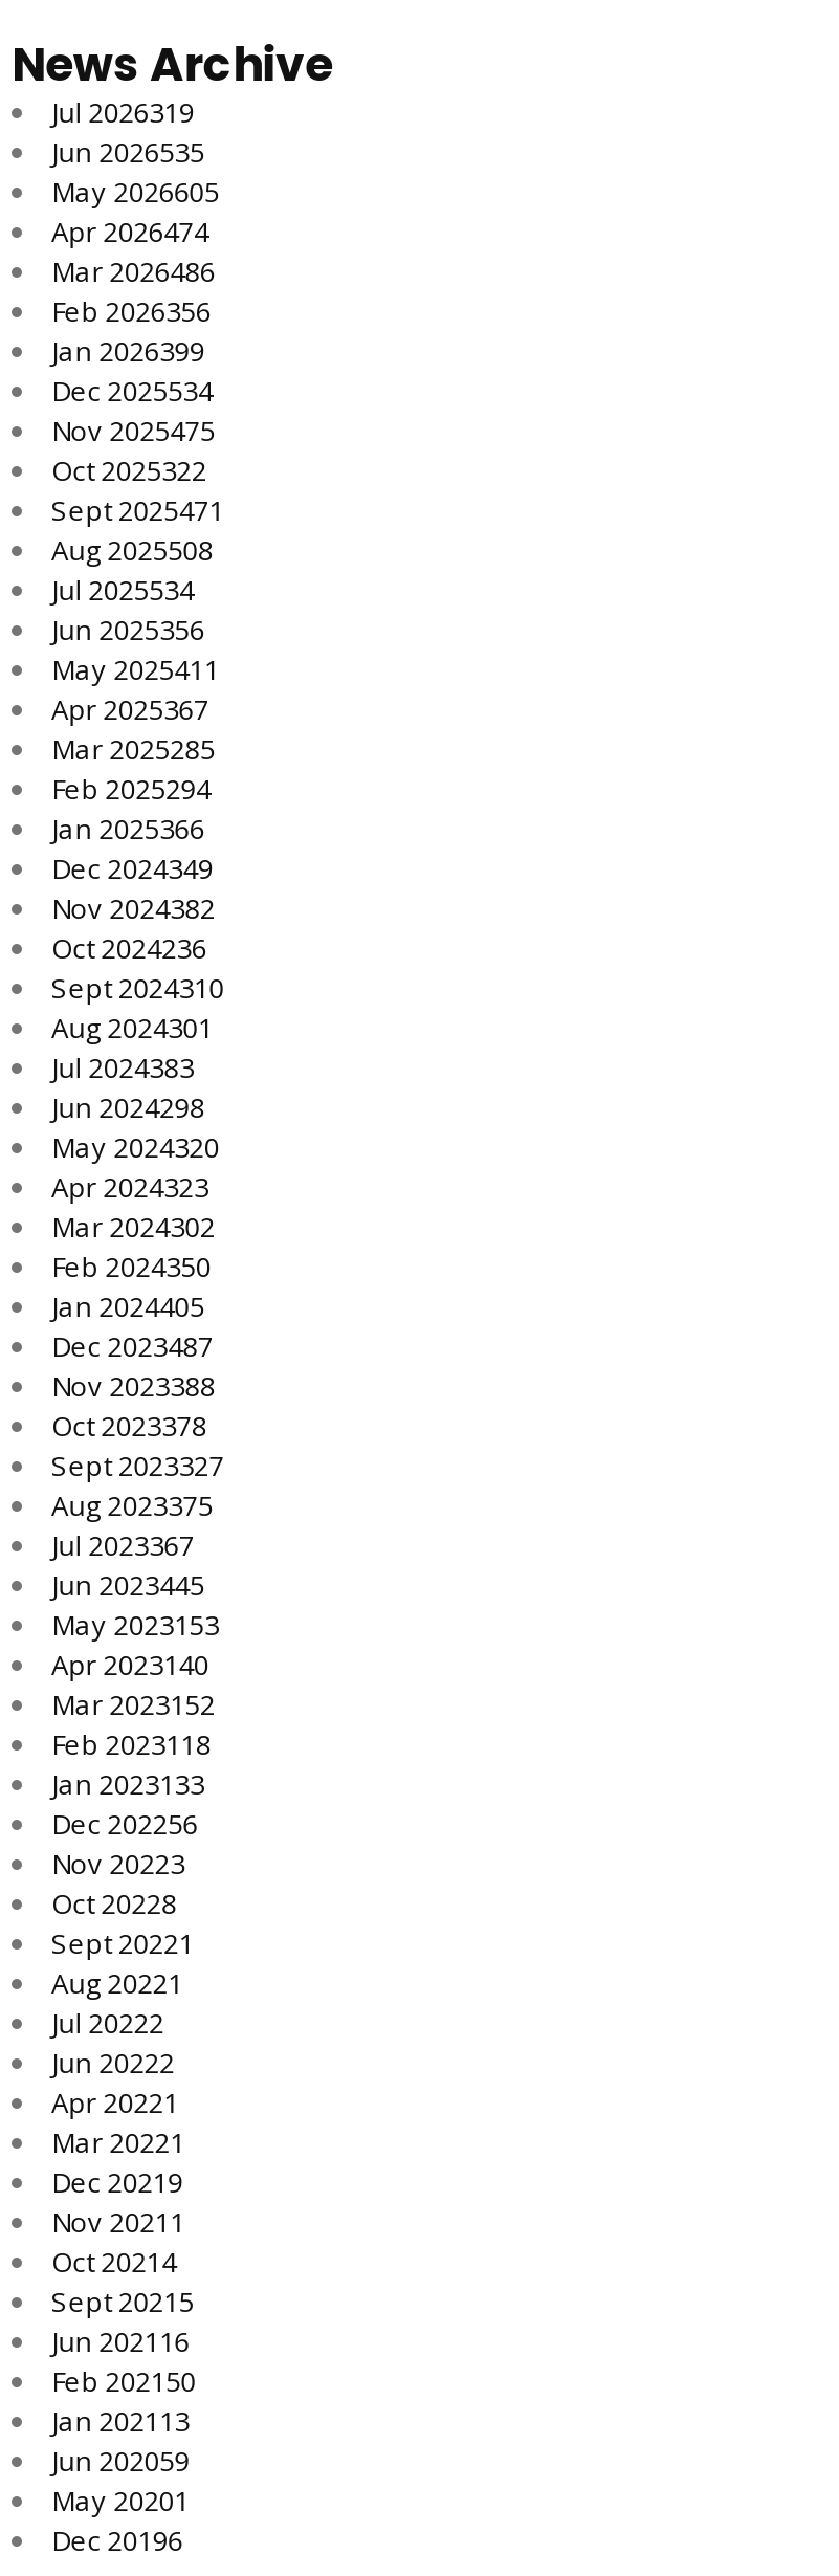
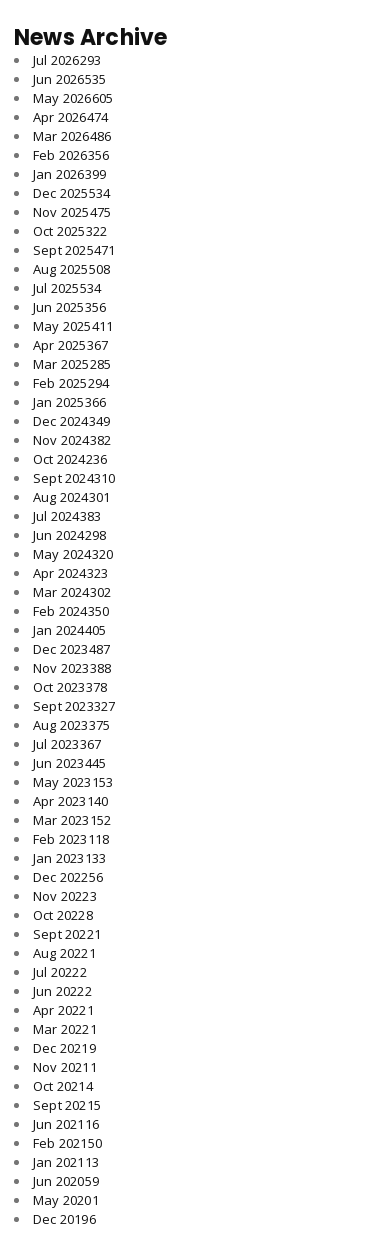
- Jul 2026319
+ Jul 2026293
